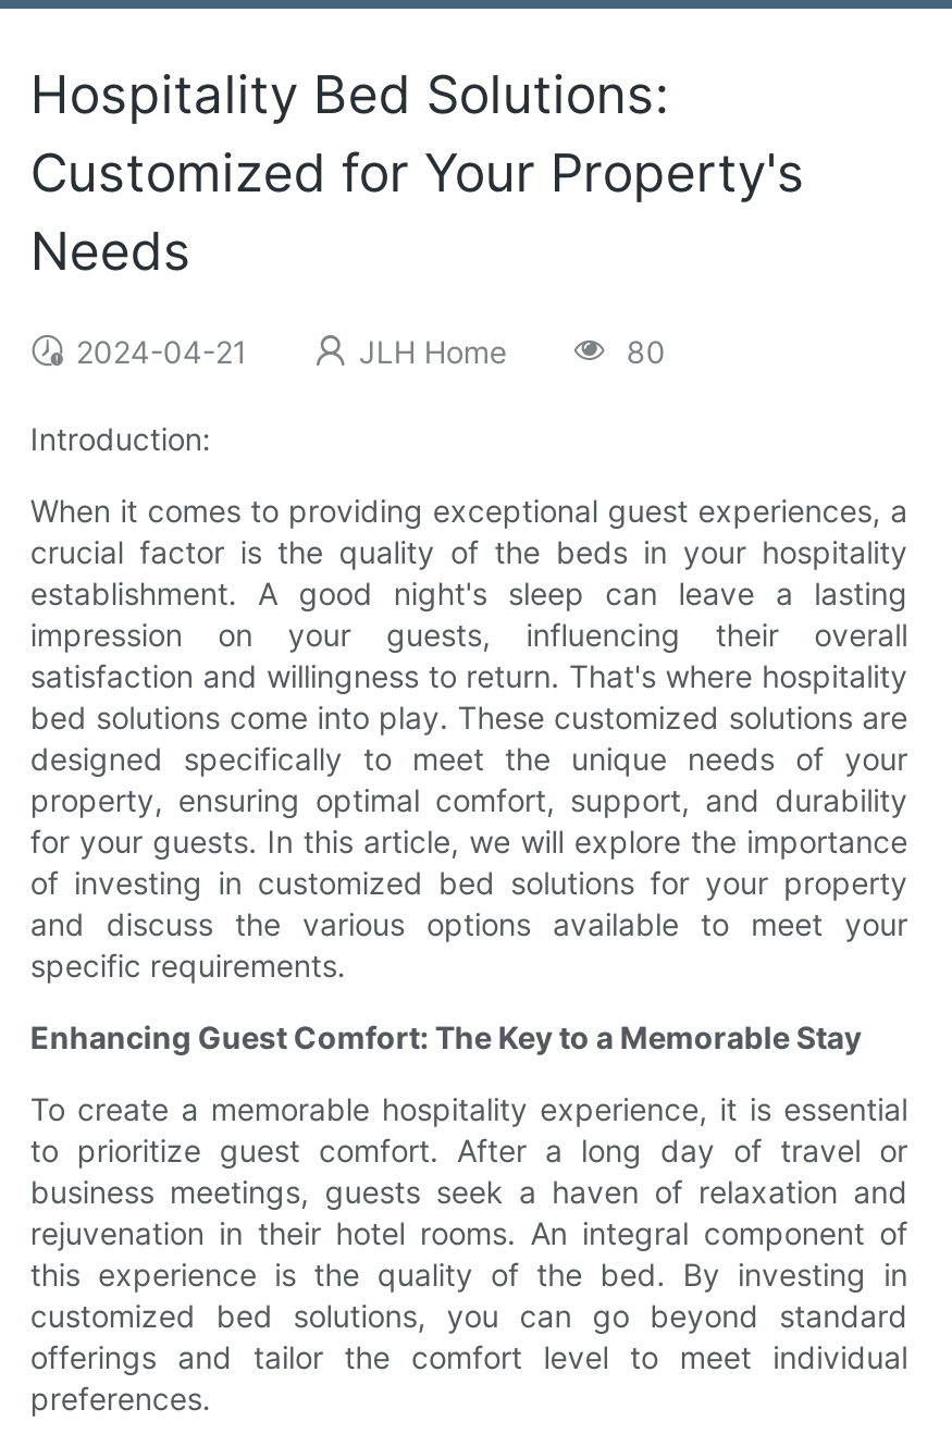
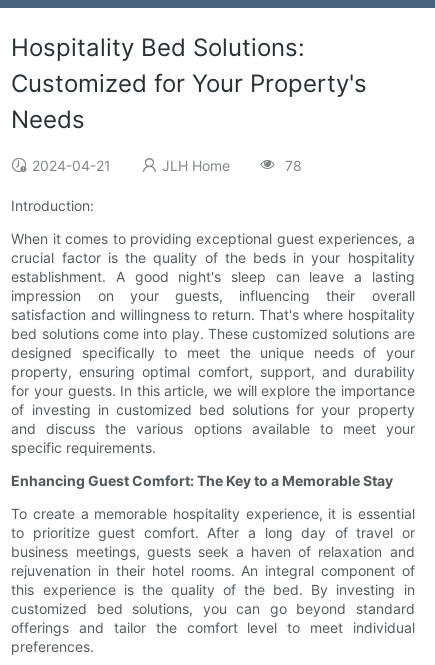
- 80
+ 78
